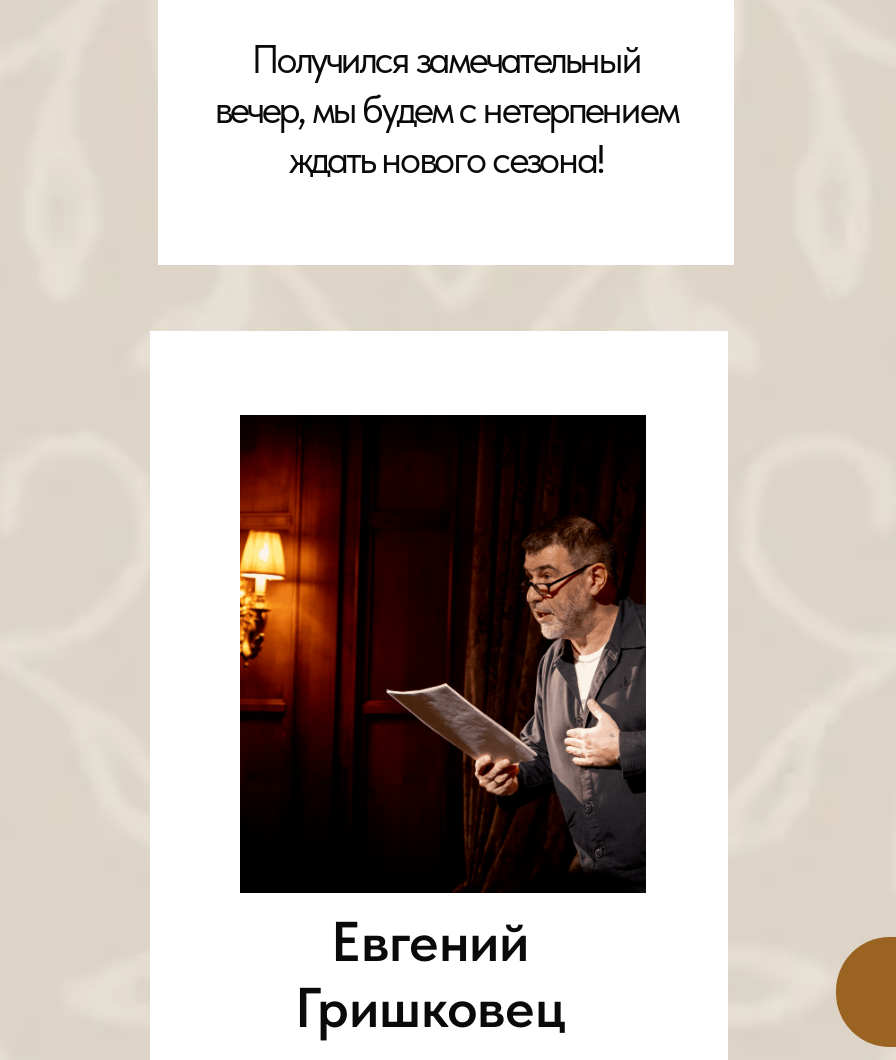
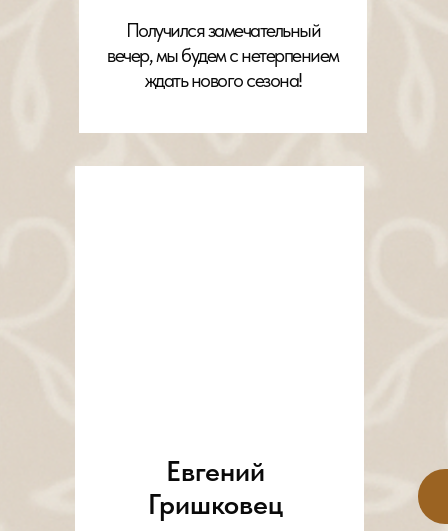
- [image]
